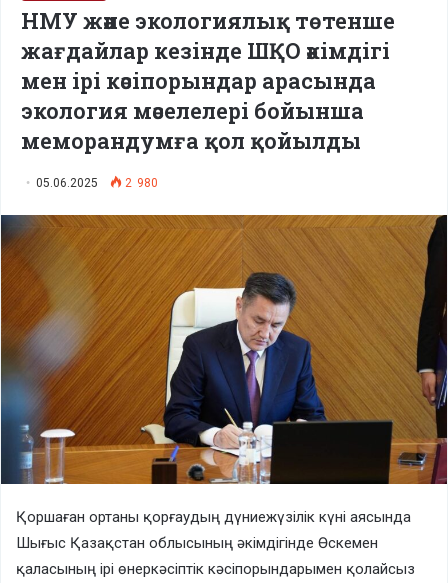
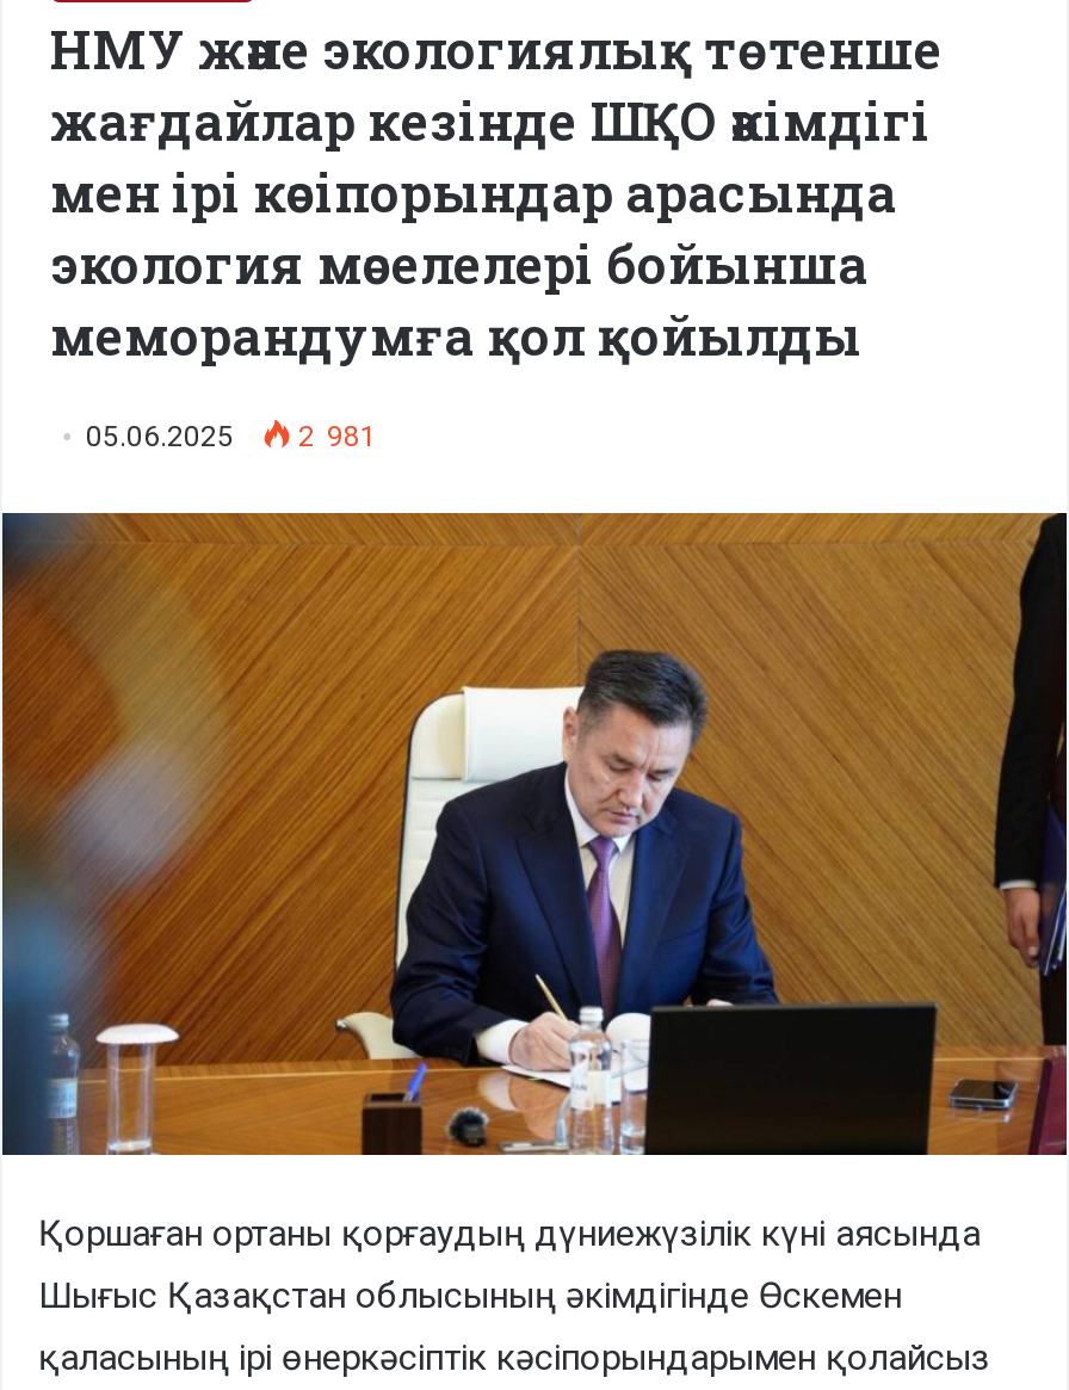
- 05.06.2025 2 980
+ 05.06.2025 2 981
